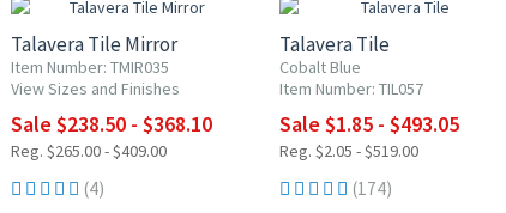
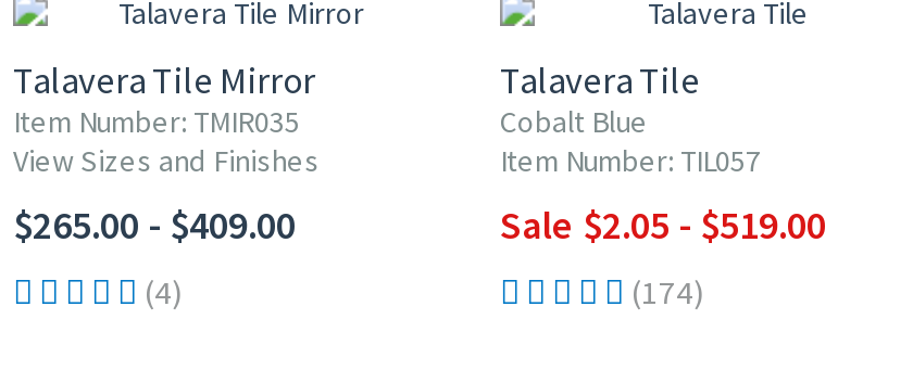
- Sale $238.50 - $368.10
- Reg. $265.00 - $409.00
+ $265.00 - $409.00

- Sale $1.85 - $493.05
- Reg. $2.05 - $519.00
+ Sale $2.05 - $519.00
